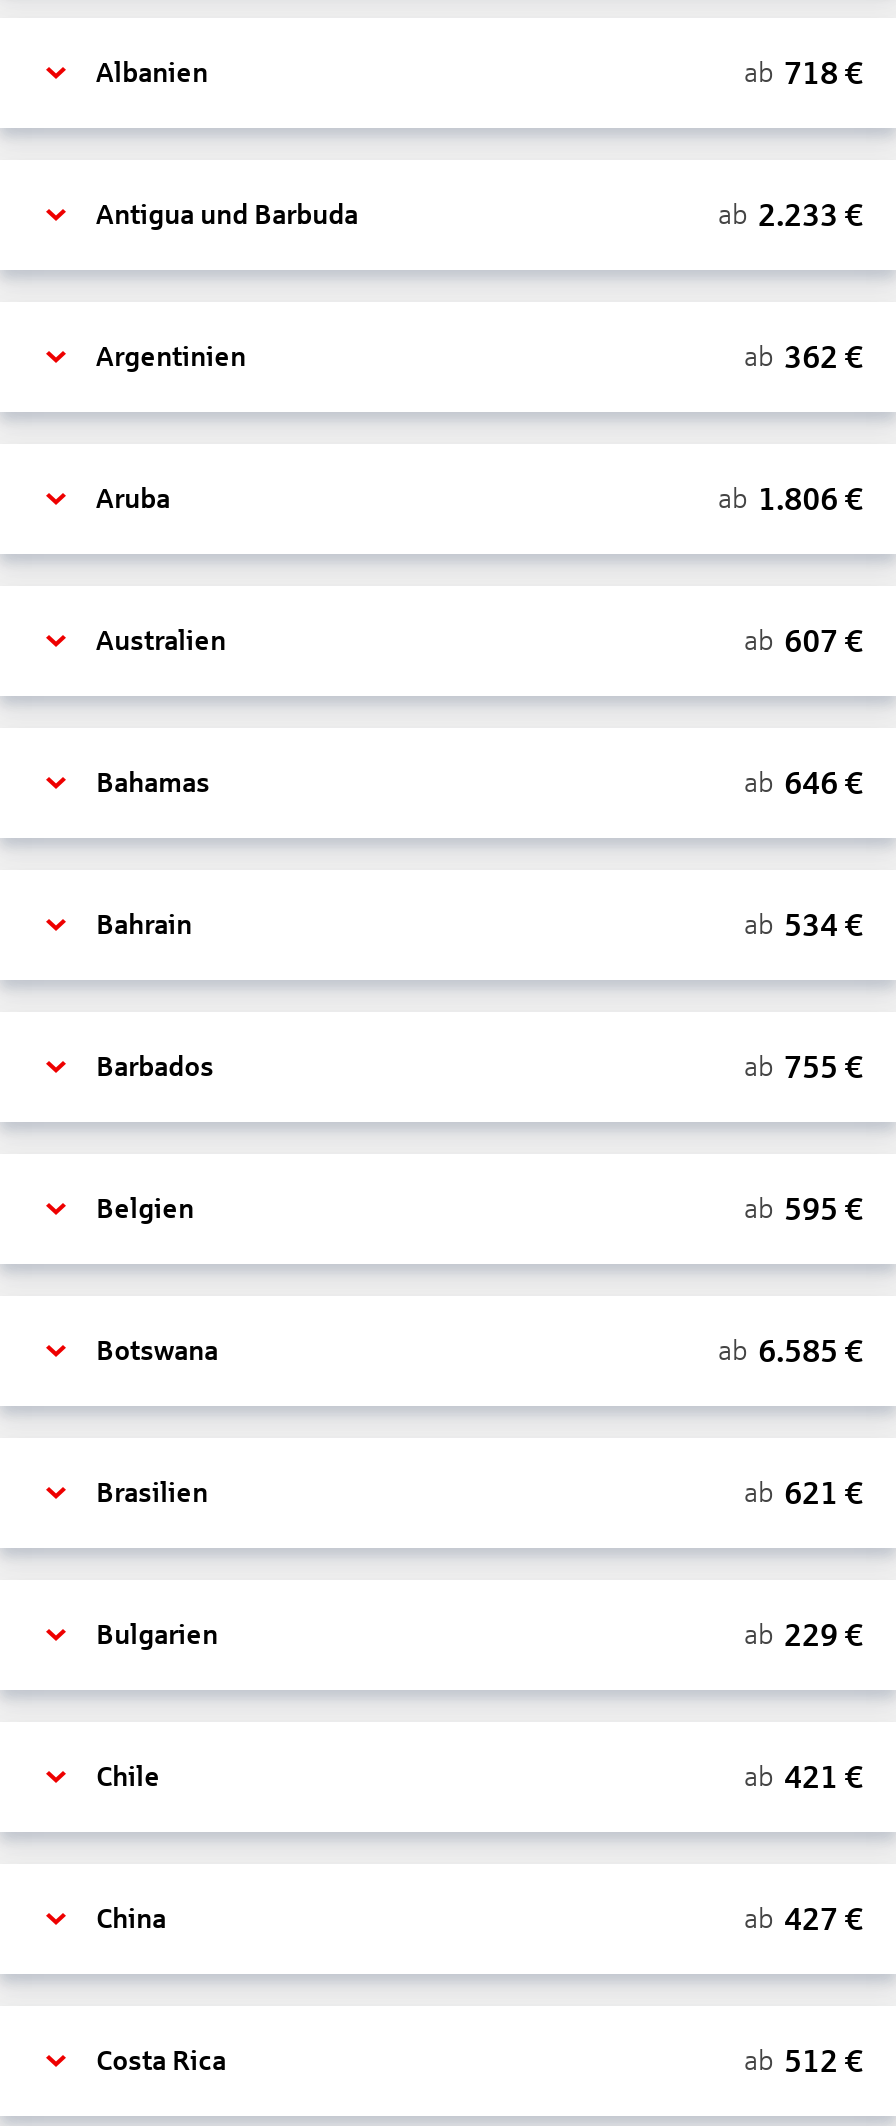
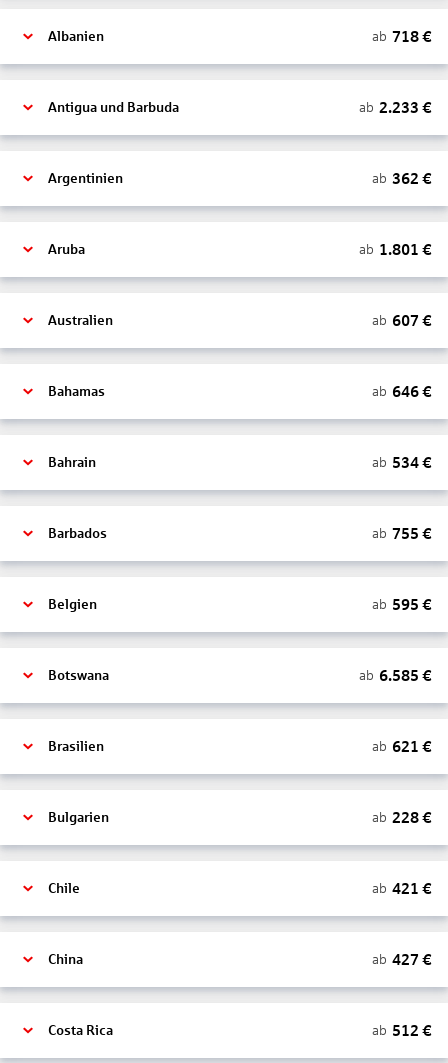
- ab 1.806 €
+ ab 1.801 €

- ab 229 €
+ ab 228 €
